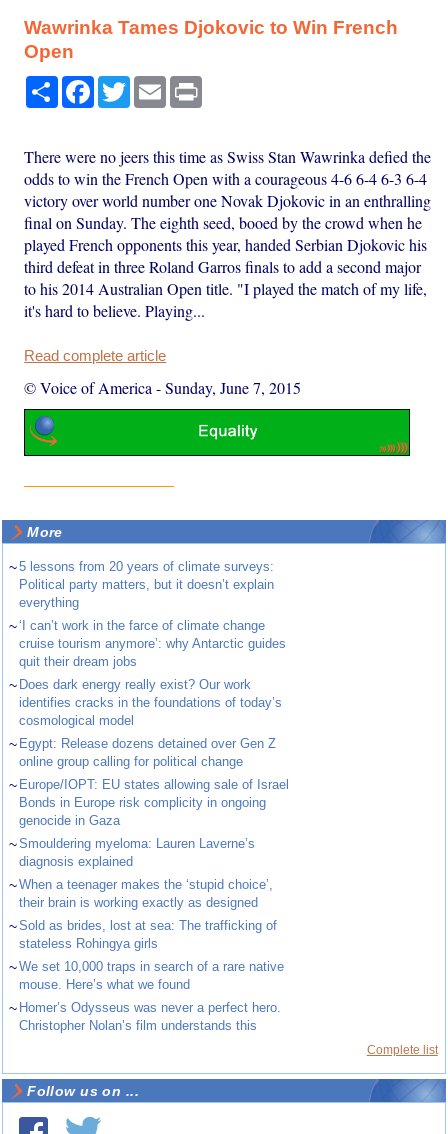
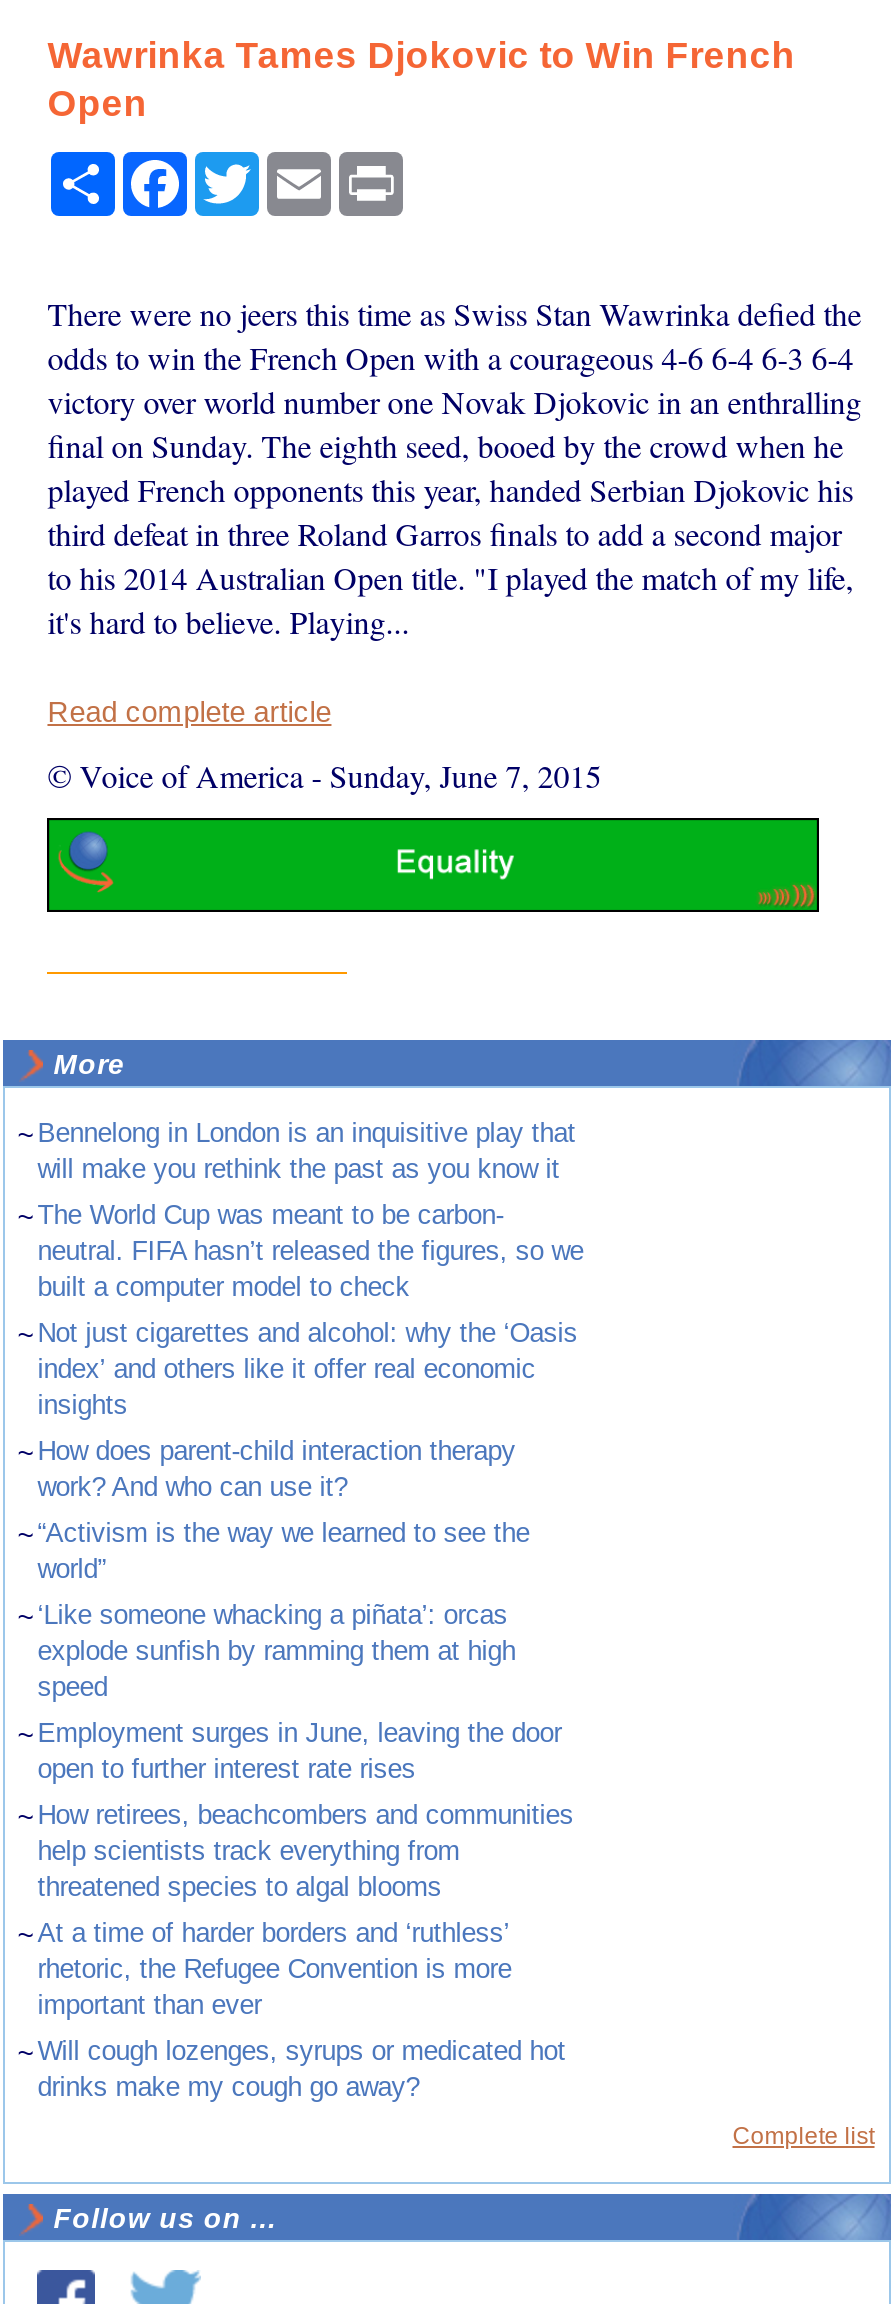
- ~ 5 lessons from 20 years of climate surveys:
- Political party matters, but it doesn’t explain
- everything
+ ~ Bennelong in London is an inquisitive play that
+ will make you rethink the past as you know it

- ~ ‘I can’t work in the farce of climate change
- cruise tourism anymore’: why Antarctic guides
- quit their dream jobs
+ ~ The World Cup was meant to be carbon-
+ neutral. FIFA hasn’t released the figures, so we
+ built a computer model to check

- ~ Does dark energy really exist? Our work
- identifies cracks in the foundations of today’s
- cosmological model
+ ~ Not just cigarettes and alcohol: why the ‘Oasis
+ index’ and others like it offer real economic
+ insights

- ~ Egypt: Release dozens detained over Gen Z
- online group calling for political change
+ ~ How does parent-child interaction therapy
+ work? And who can use it?

- ~ Europe/IOPT: EU states allowing sale of Israel
- Bonds in Europe risk complicity in ongoing
- genocide in Gaza
+ ~ “Activism is the way we learned to see the
+ world”

- ~ Smouldering myeloma: Lauren Laverne’s
- diagnosis explained
+ ~ ‘Like someone whacking a piñata’: orcas
+ explode sunfish by ramming them at high
+ speed

- ~ When a teenager makes the ‘stupid choice’,
- their brain is working exactly as designed
+ ~ Employment surges in June, leaving the door
+ open to further interest rate rises

- ~ Sold as brides, lost at sea: The trafficking of
- stateless Rohingya girls
+ ~ How retirees, beachcombers and communities
+ help scientists track everything from
+ threatened species to algal blooms

- ~ We set 10,000 traps in search of a rare native
- mouse. Here’s what we found
+ ~ At a time of harder borders and ‘ruthless’
+ rhetoric, the Refugee Convention is more
+ important than ever

- ~ Homer’s Odysseus was never a perfect hero.
- Christopher Nolan’s film understands this
+ ~ Will cough lozenges, syrups or medicated hot
+ drinks make my cough go away?
